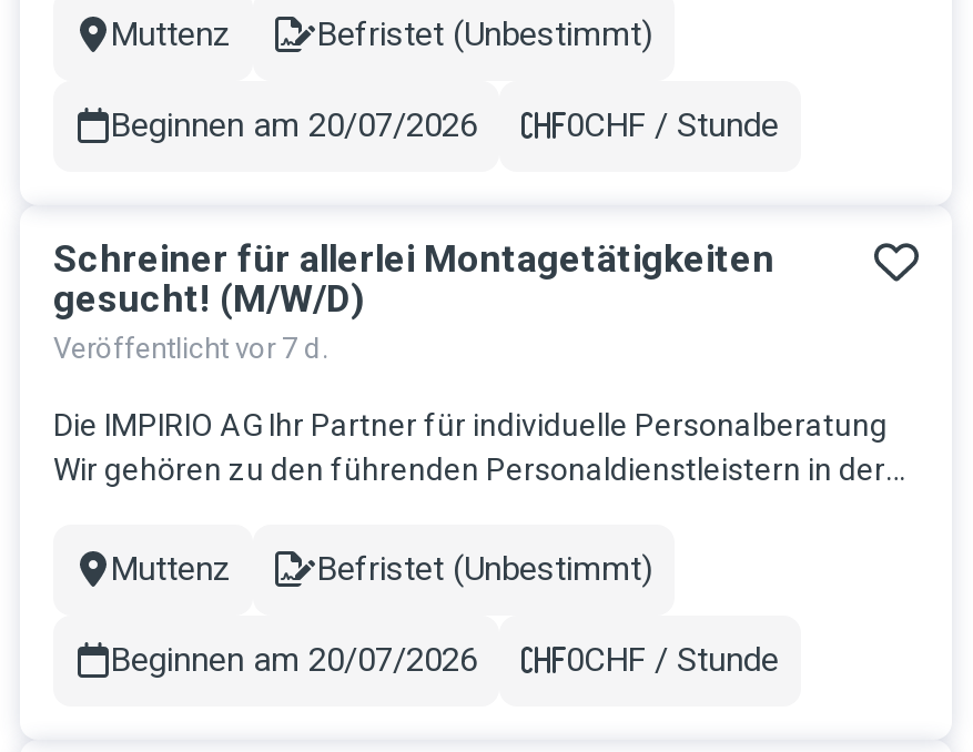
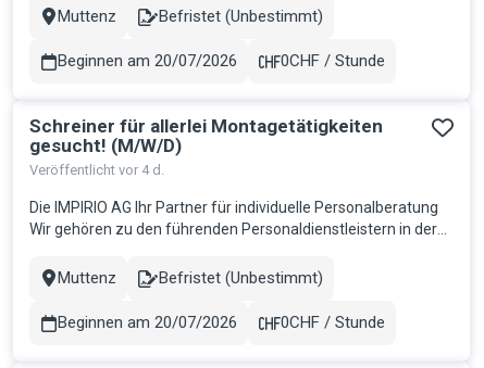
- Veröffentlicht vor 7 d.
+ Veröffentlicht vor 4 d.
